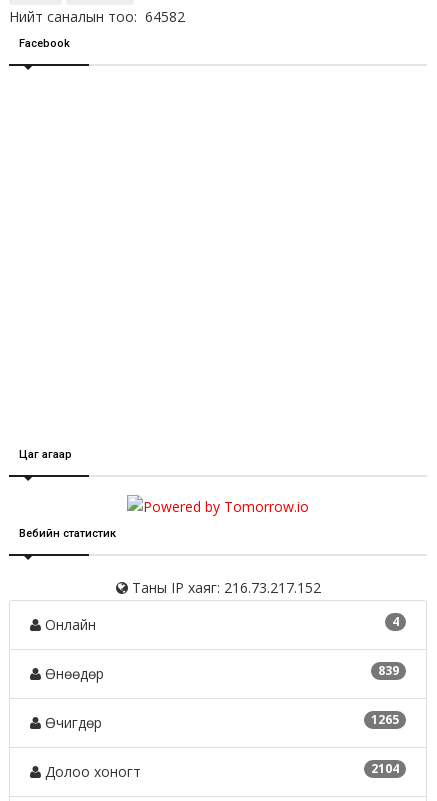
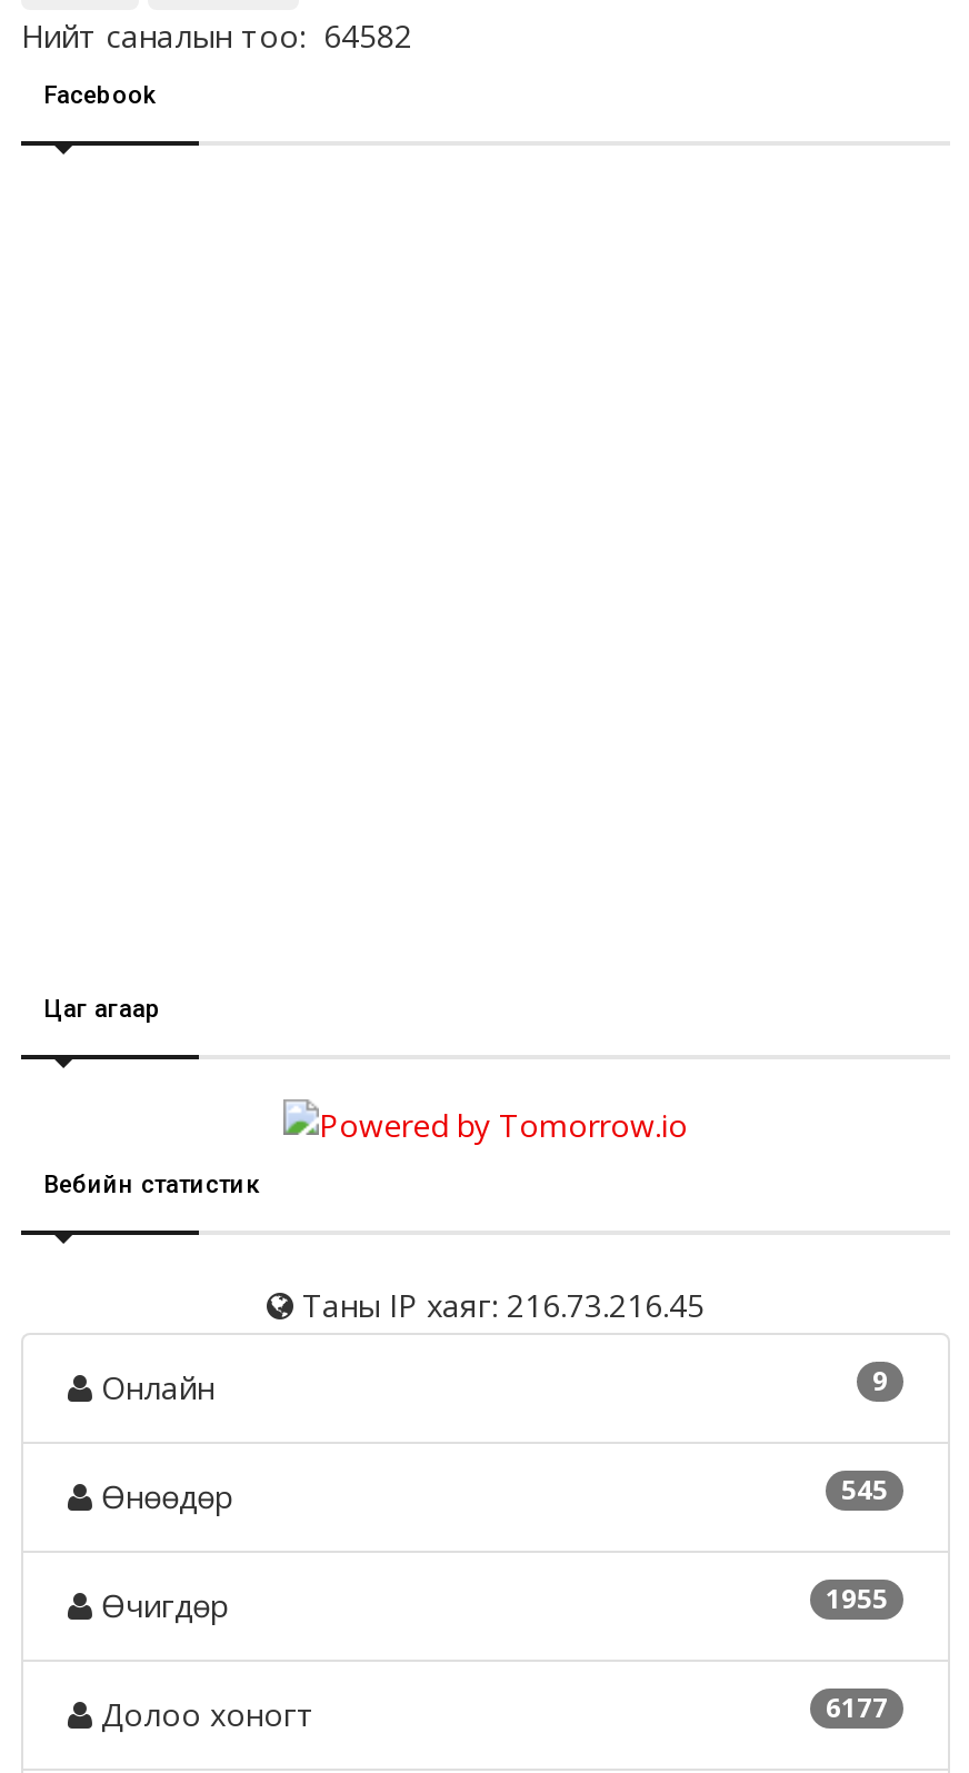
- Таны IP хаяг: 216.73.217.152
+ Таны IP хаяг: 216.73.216.45

- 4
+ 9

- 839
+ 545

- 1265
+ 1955

- 2104
+ 6177
